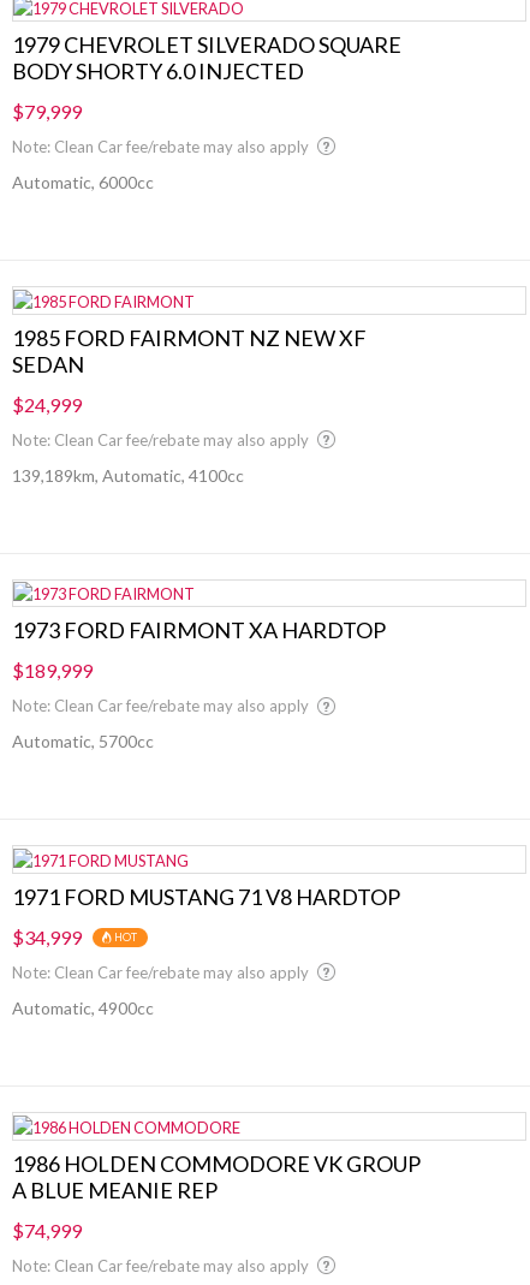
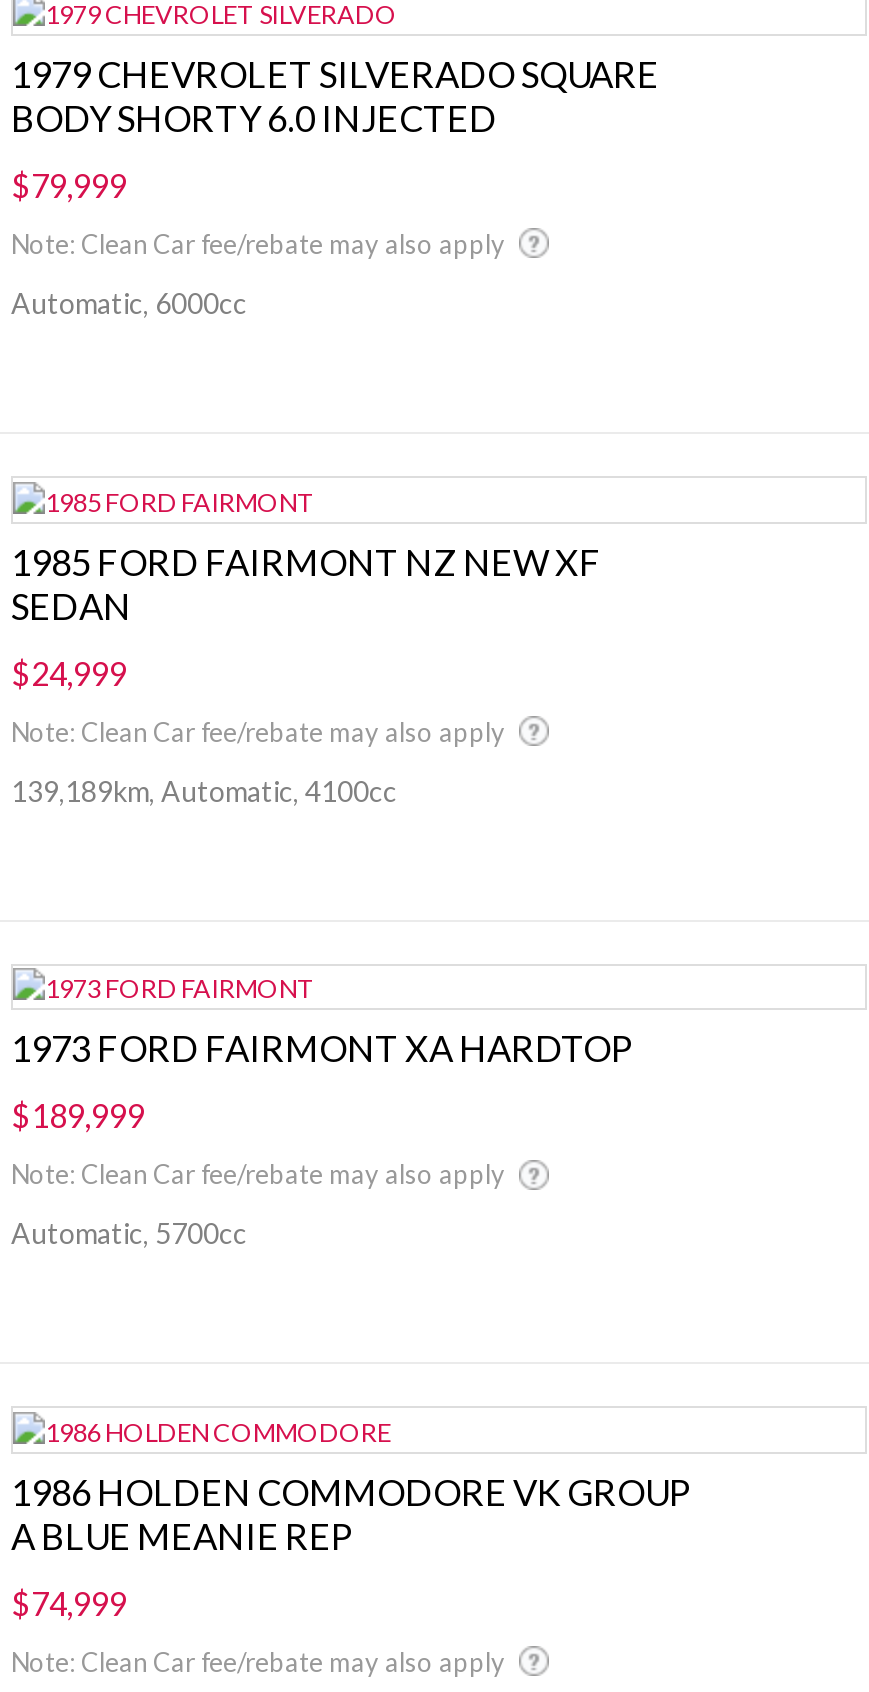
- 1971 FORD MUSTANG 71 V8 HARDTOP
- $34,999
- HOT
- Note: Clean Car fee/rebate may also apply
- Automatic, 4900cc
